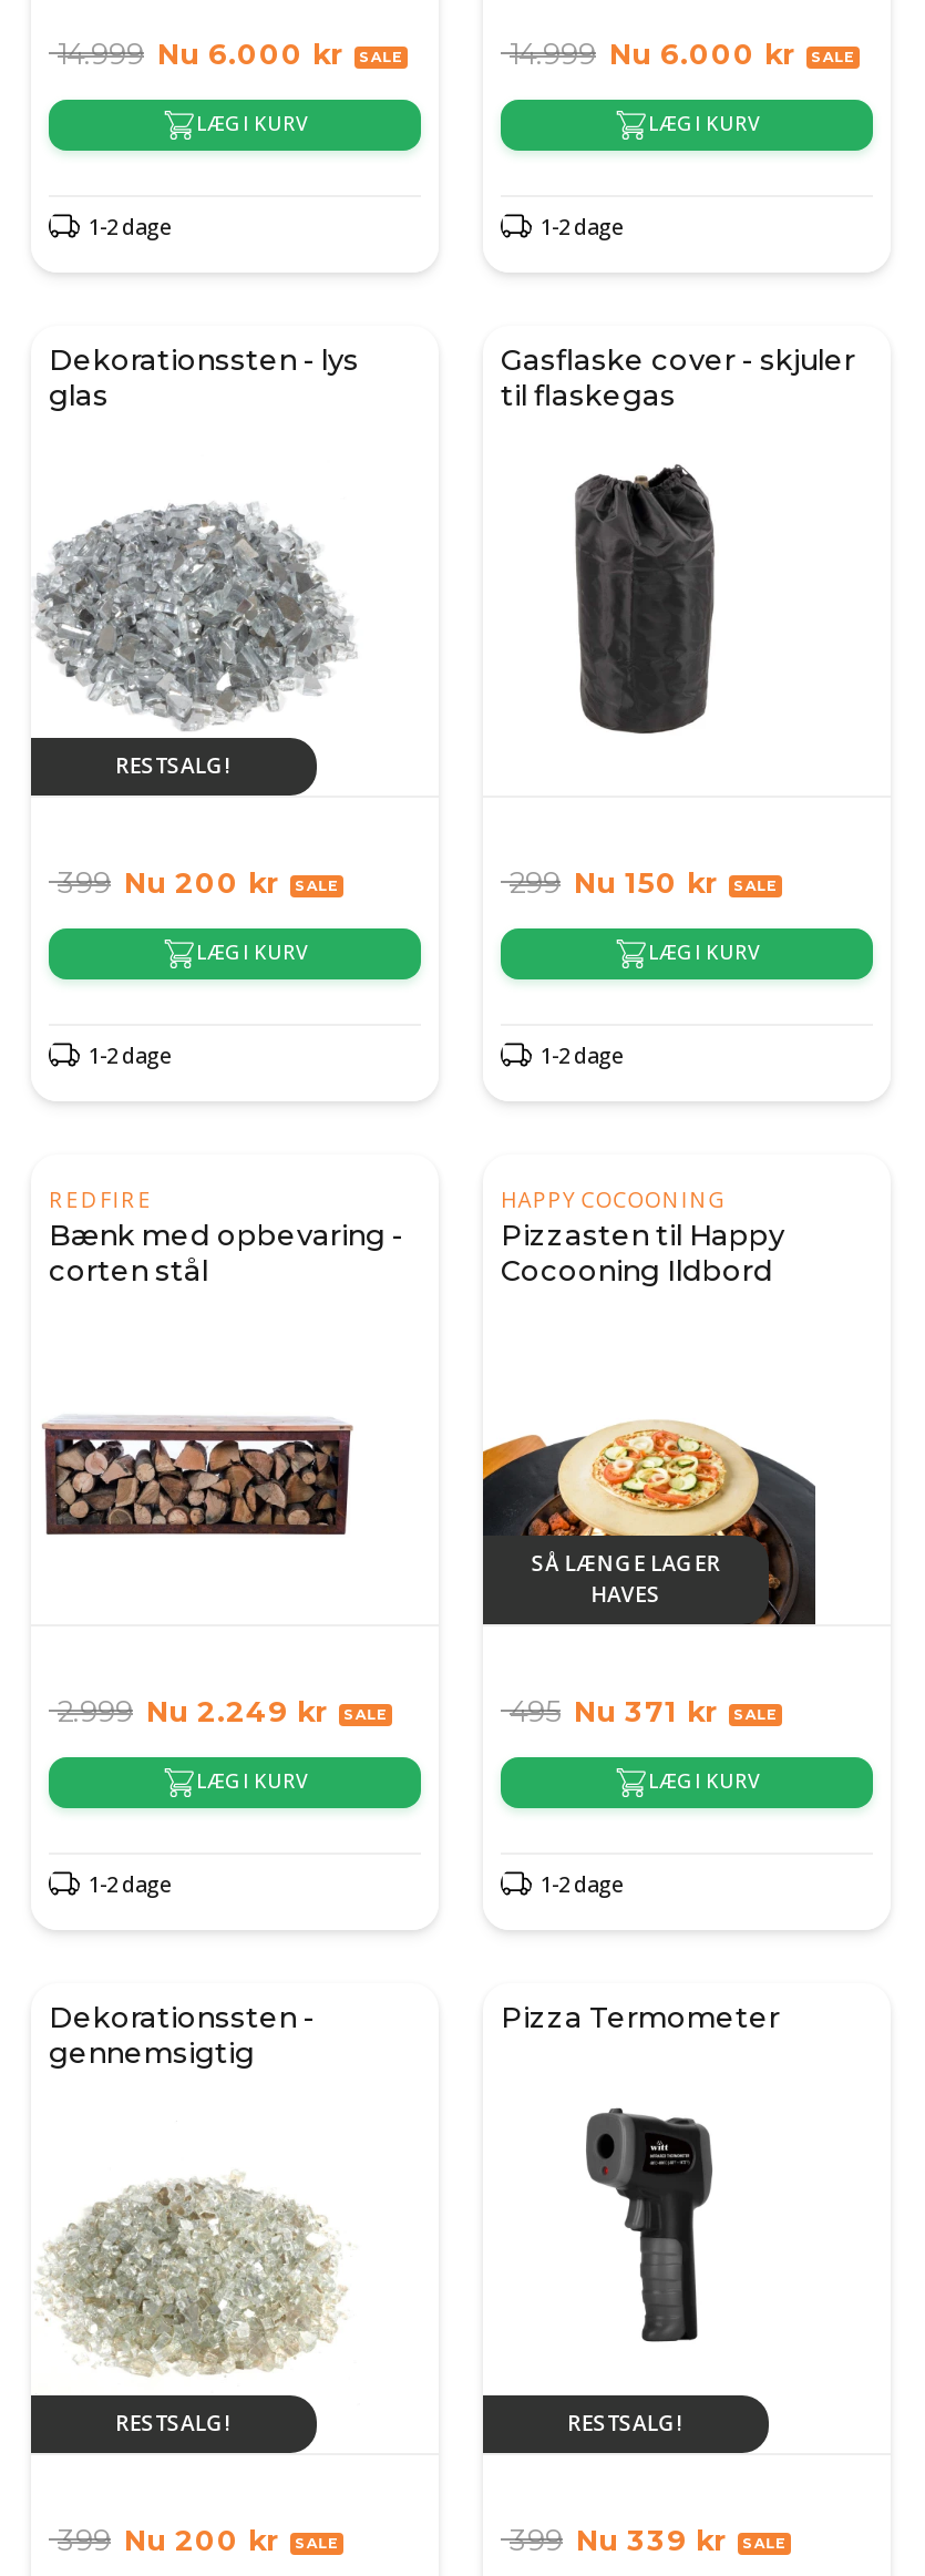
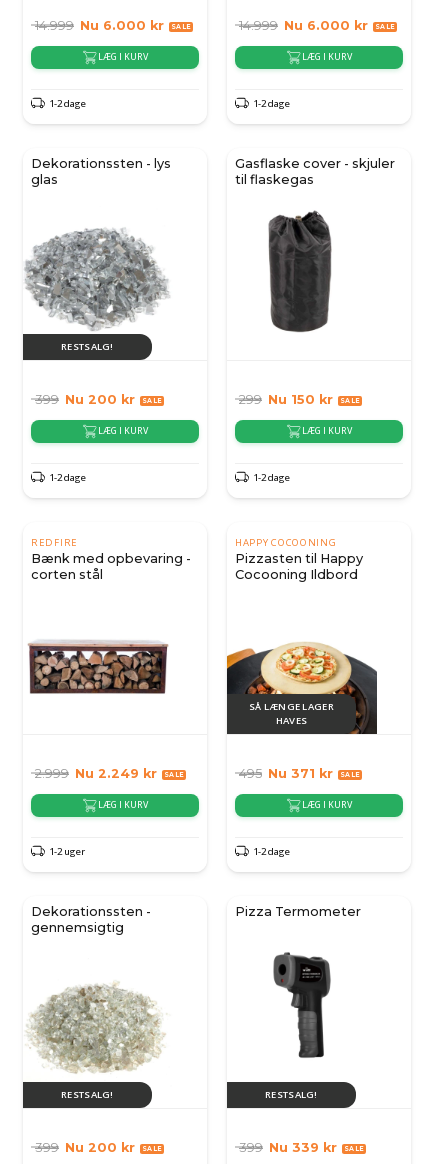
- 1-2 dage
+ 1-2 uger
